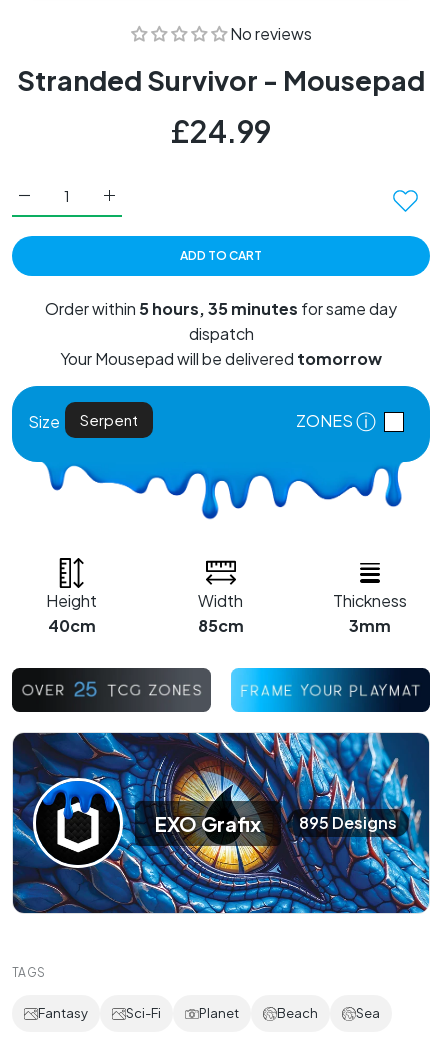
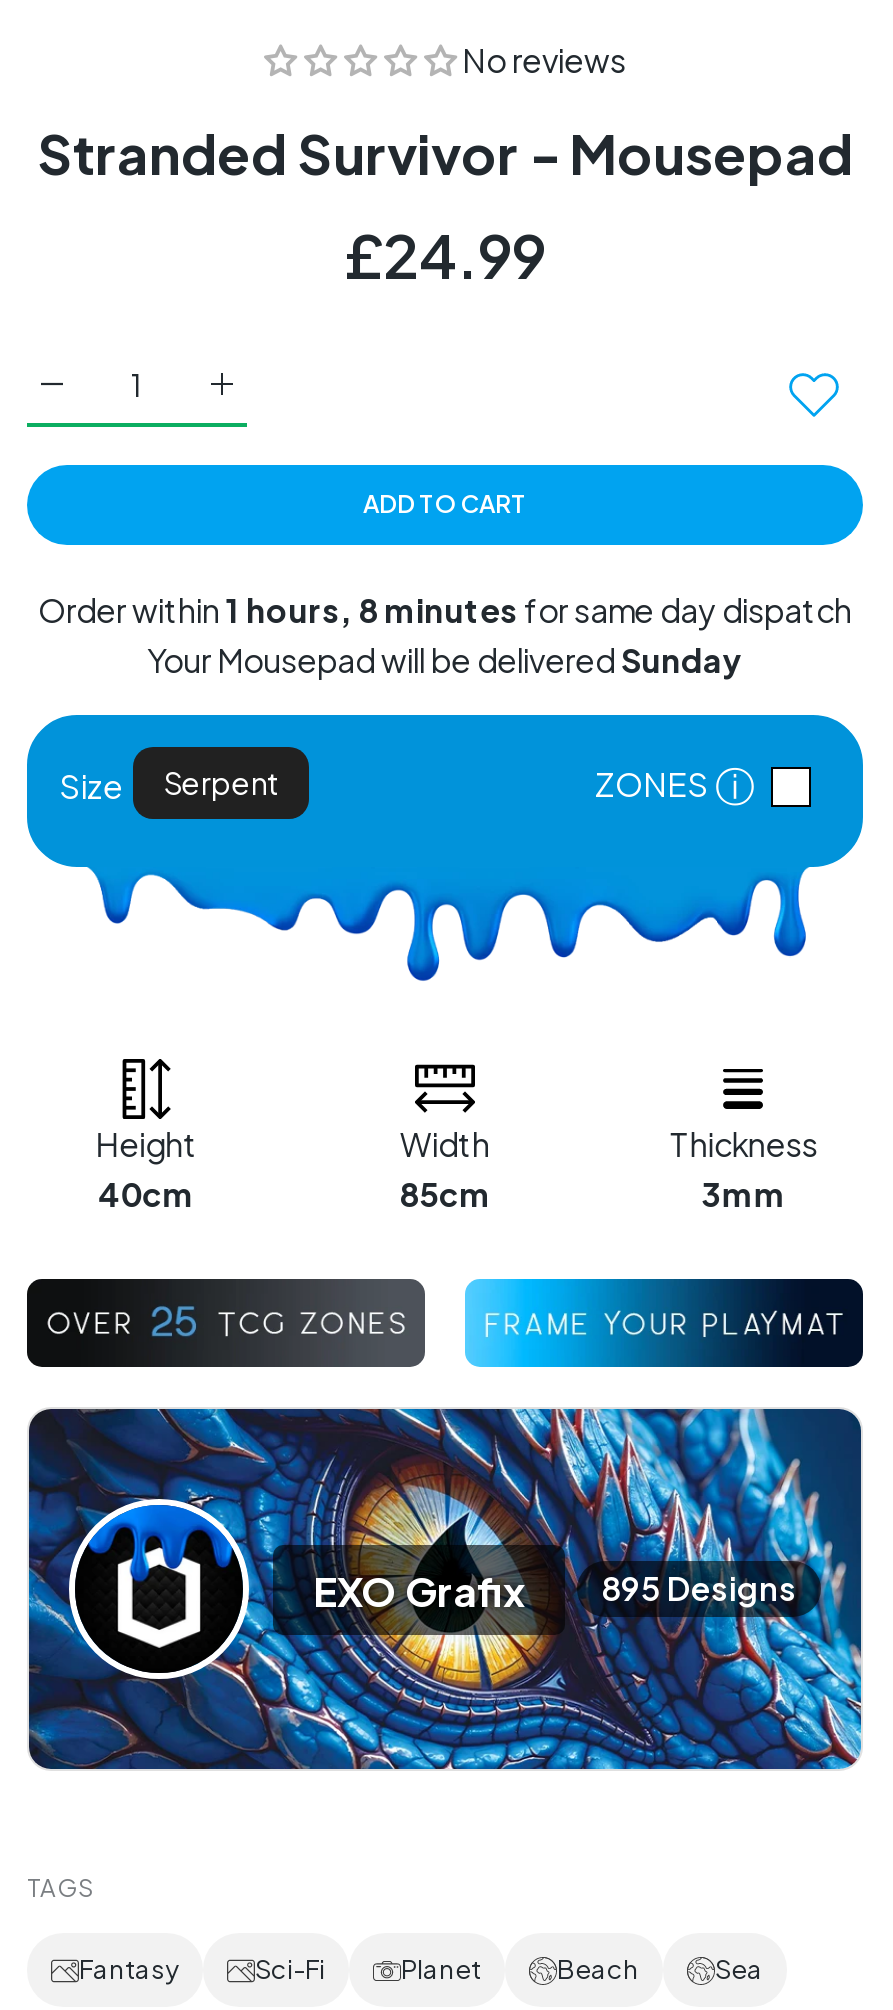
- Order within 5 hours, 35 minutes for same day
- dispatch
- Your Mousepad will be delivered tomorrow
+ Order within 1 hours, 8 minutes for same day dispatch
+ Your Mousepad will be delivered Sunday
